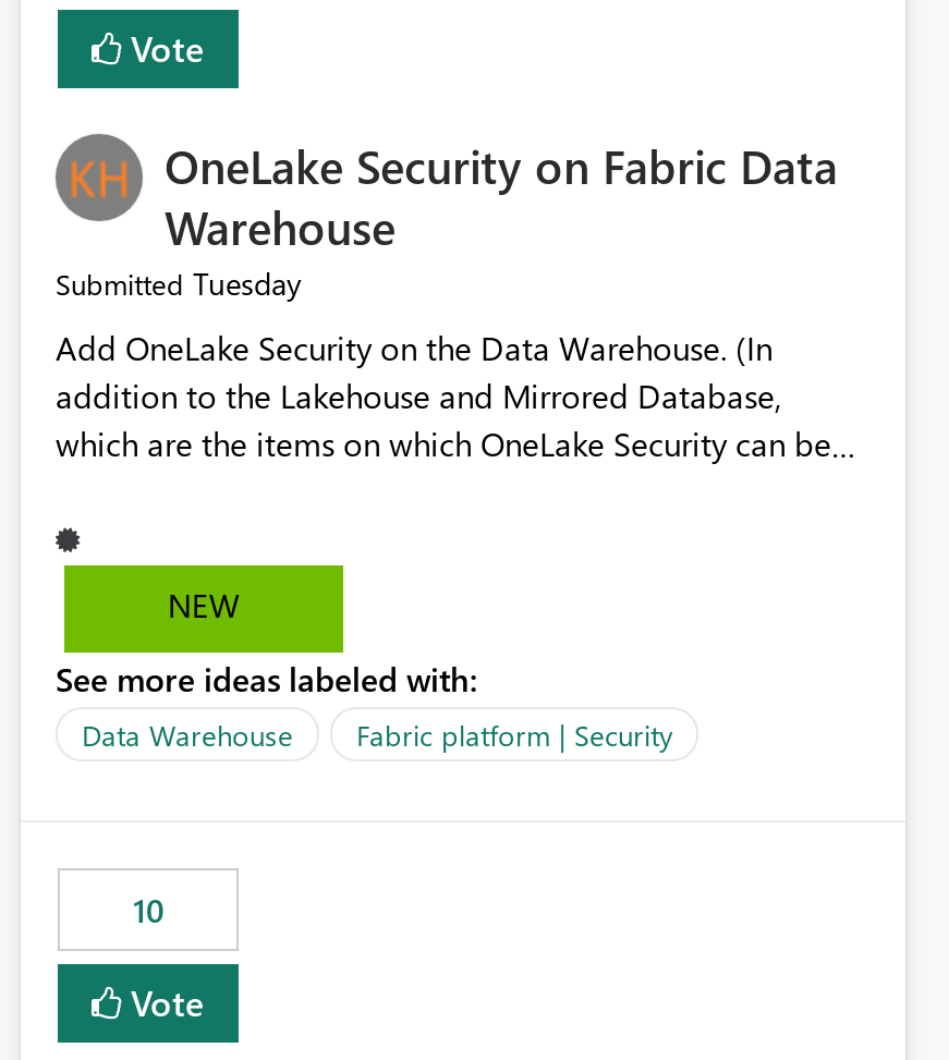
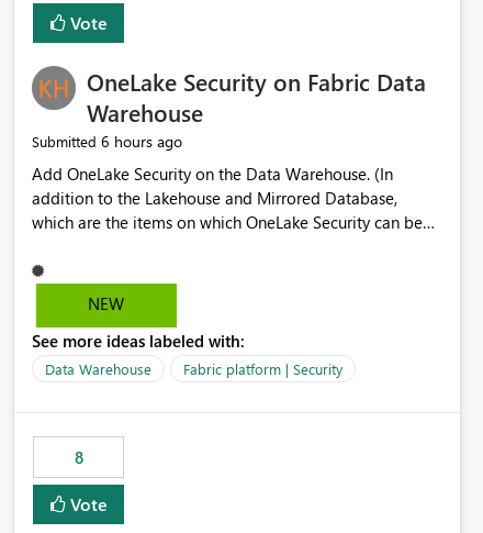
- Submitted Tuesday
+ Submitted 6 hours ago

- 10
+ 8
